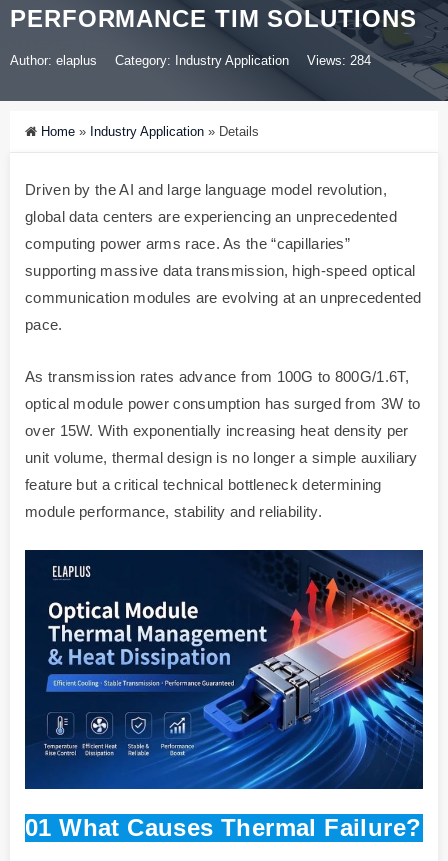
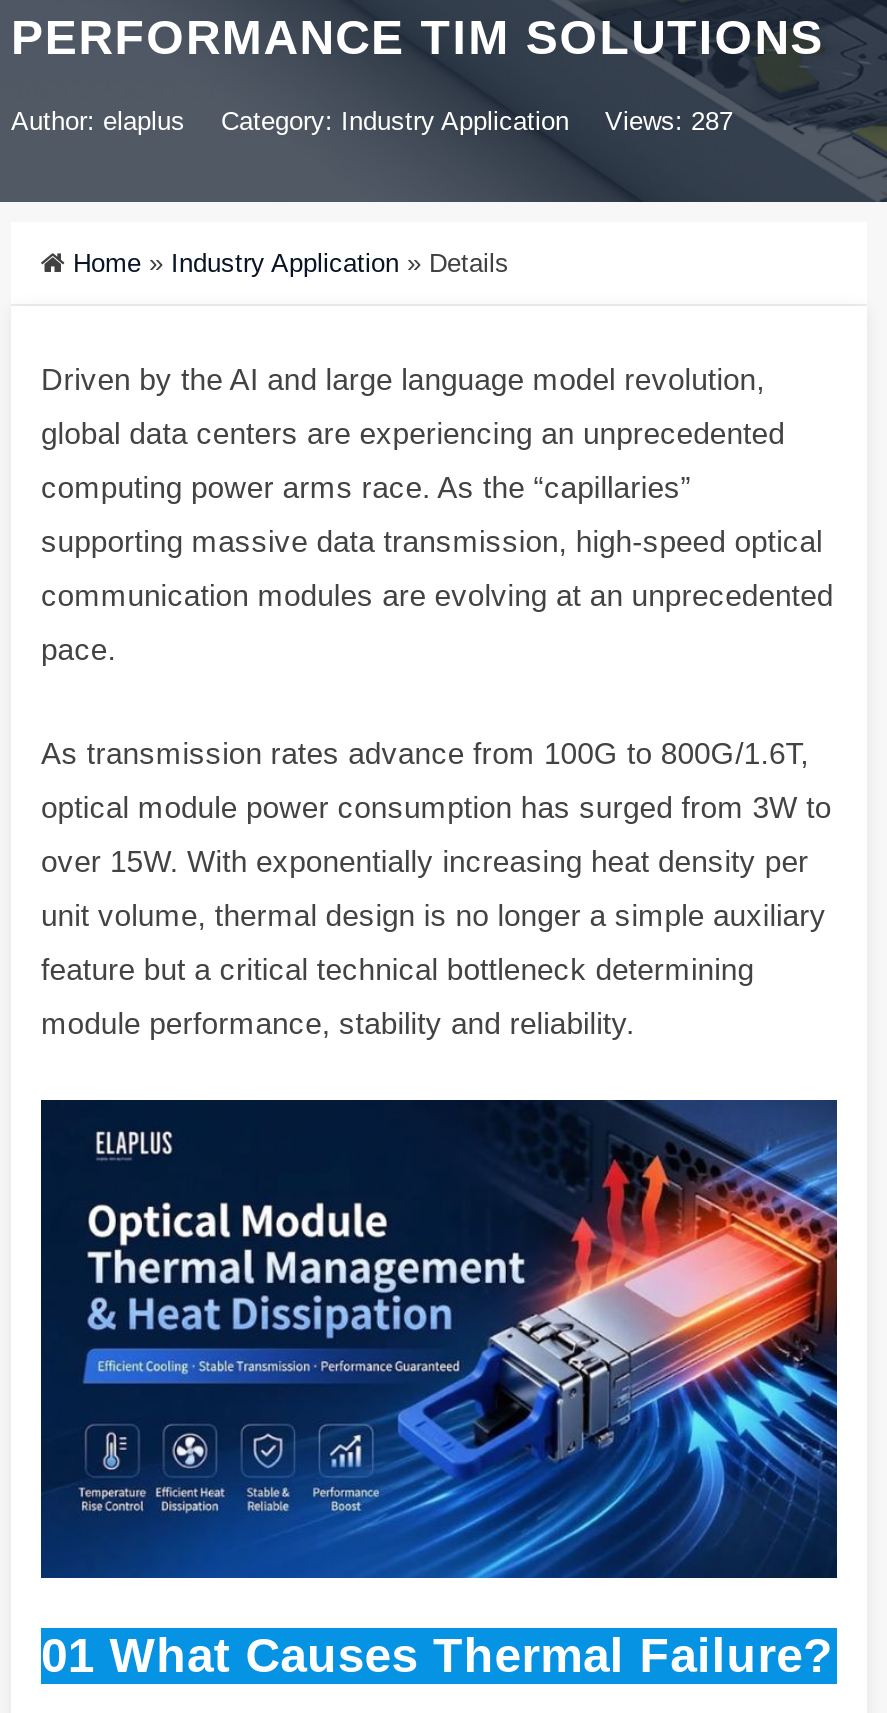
- Author: elaplus Category: Industry Application Views: 284
+ Author: elaplus Category: Industry Application Views: 287
